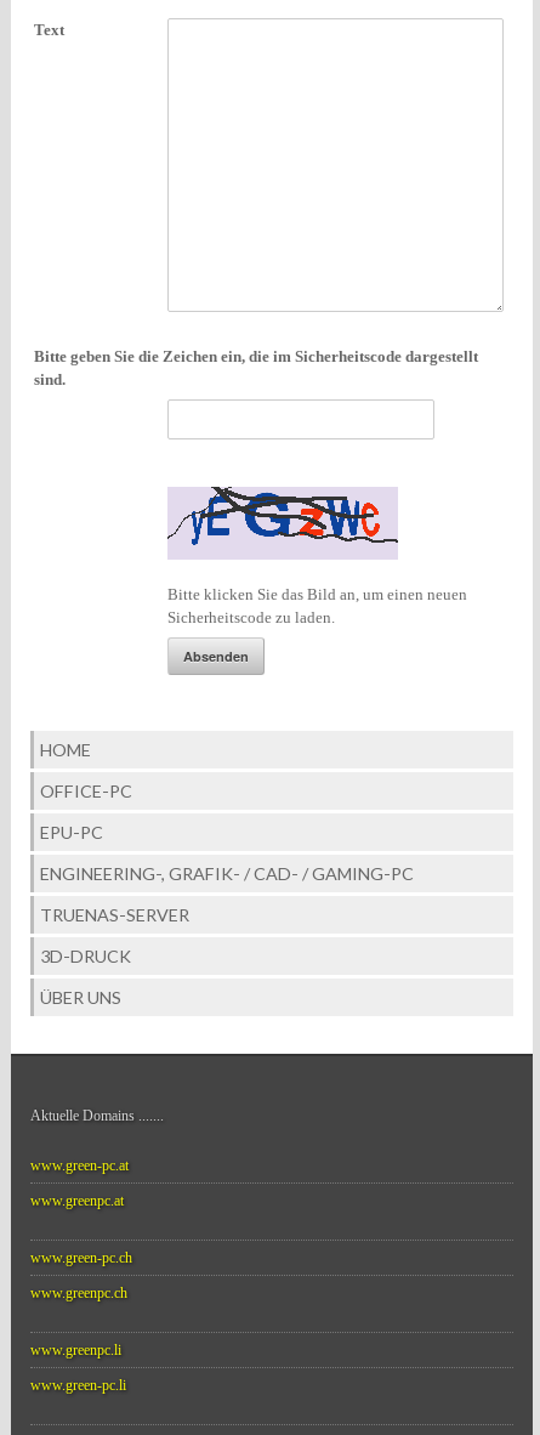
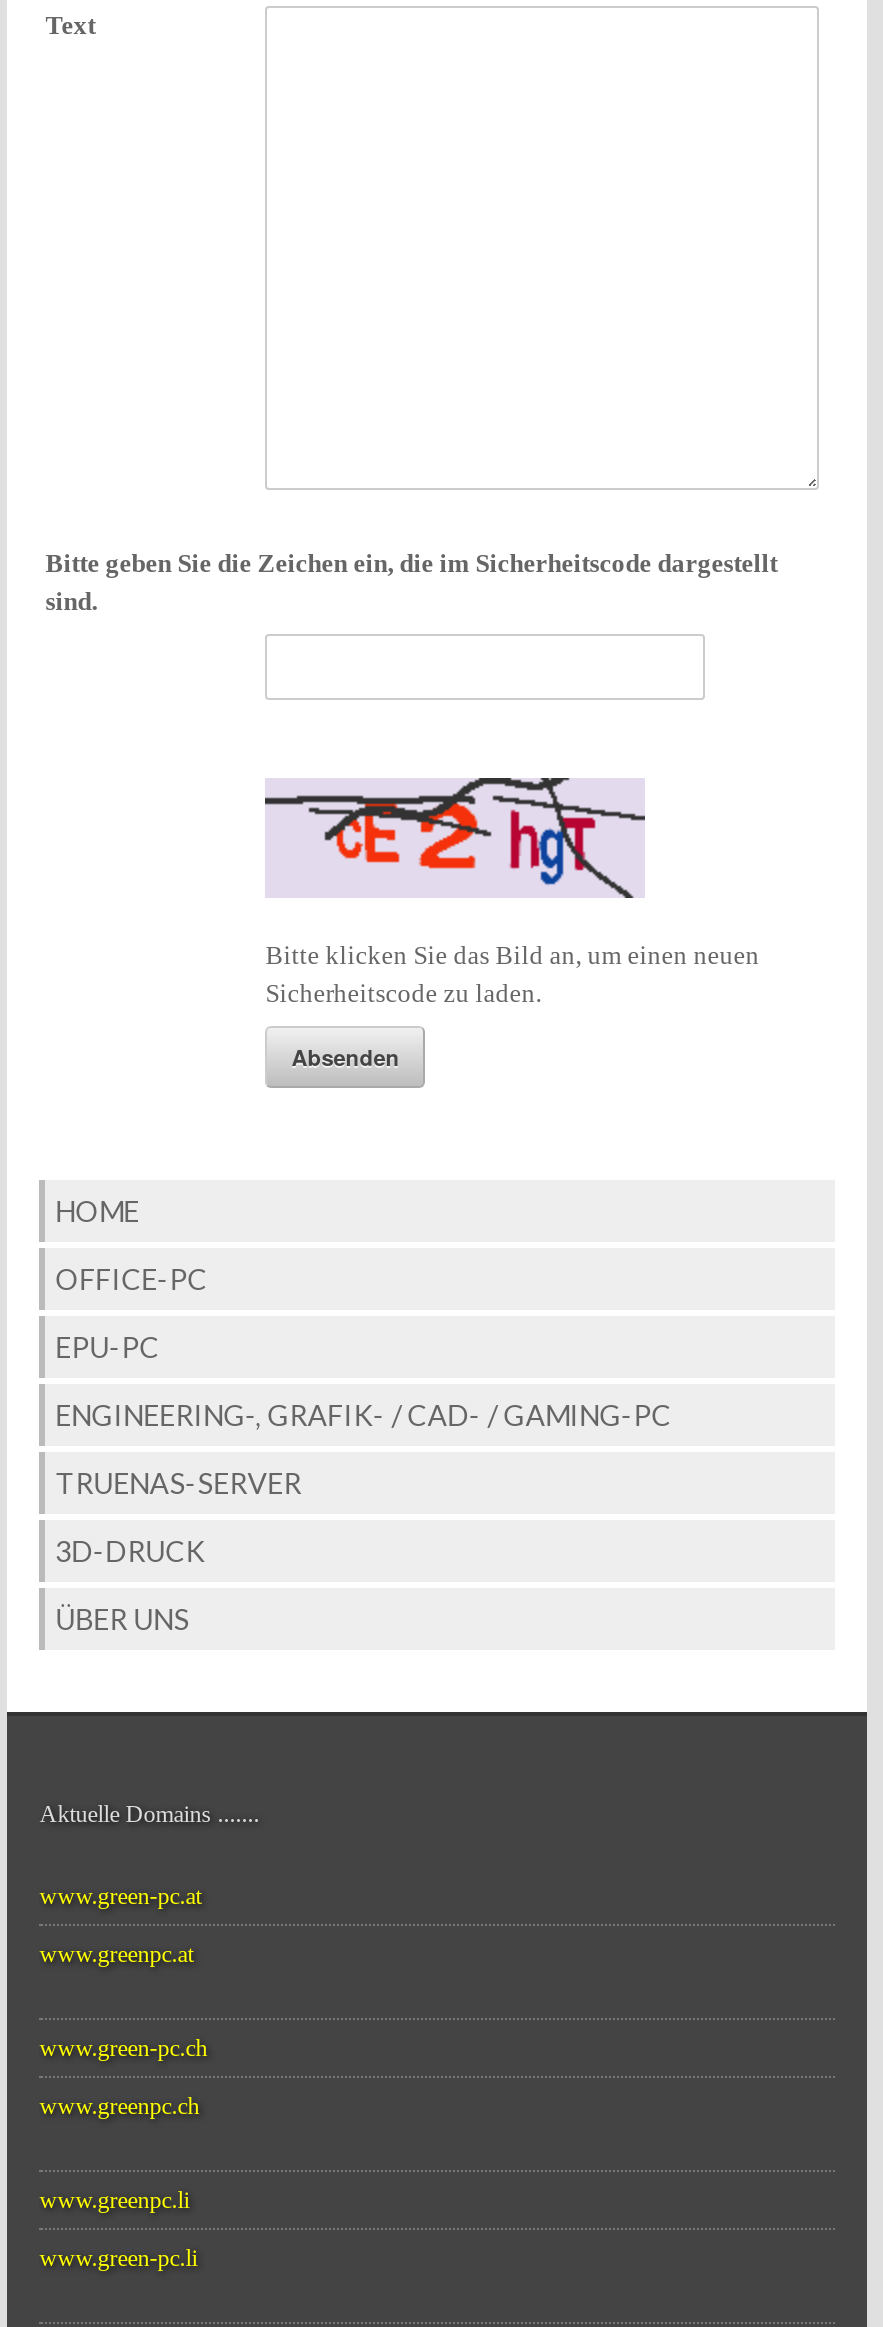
- [image]
+ [image]
